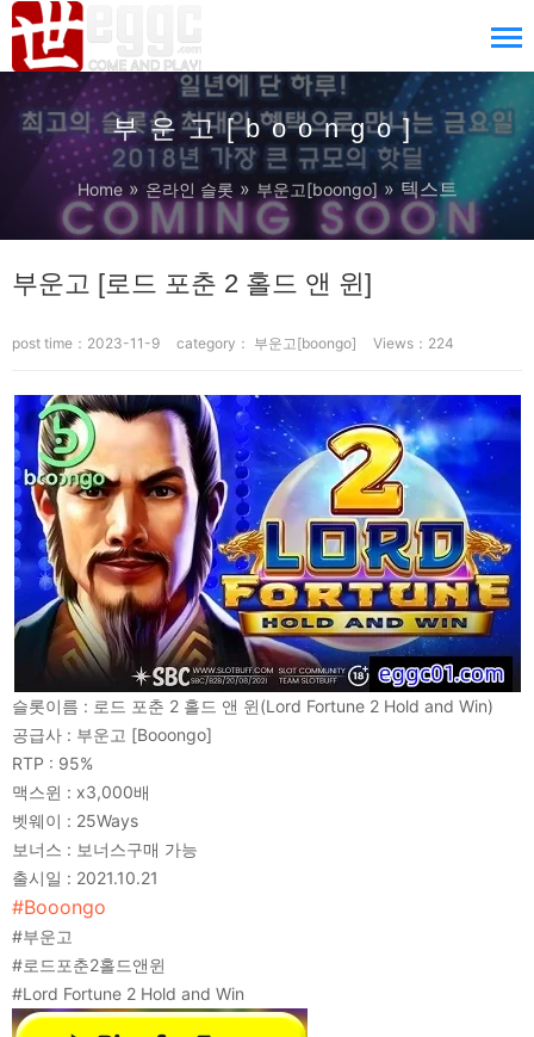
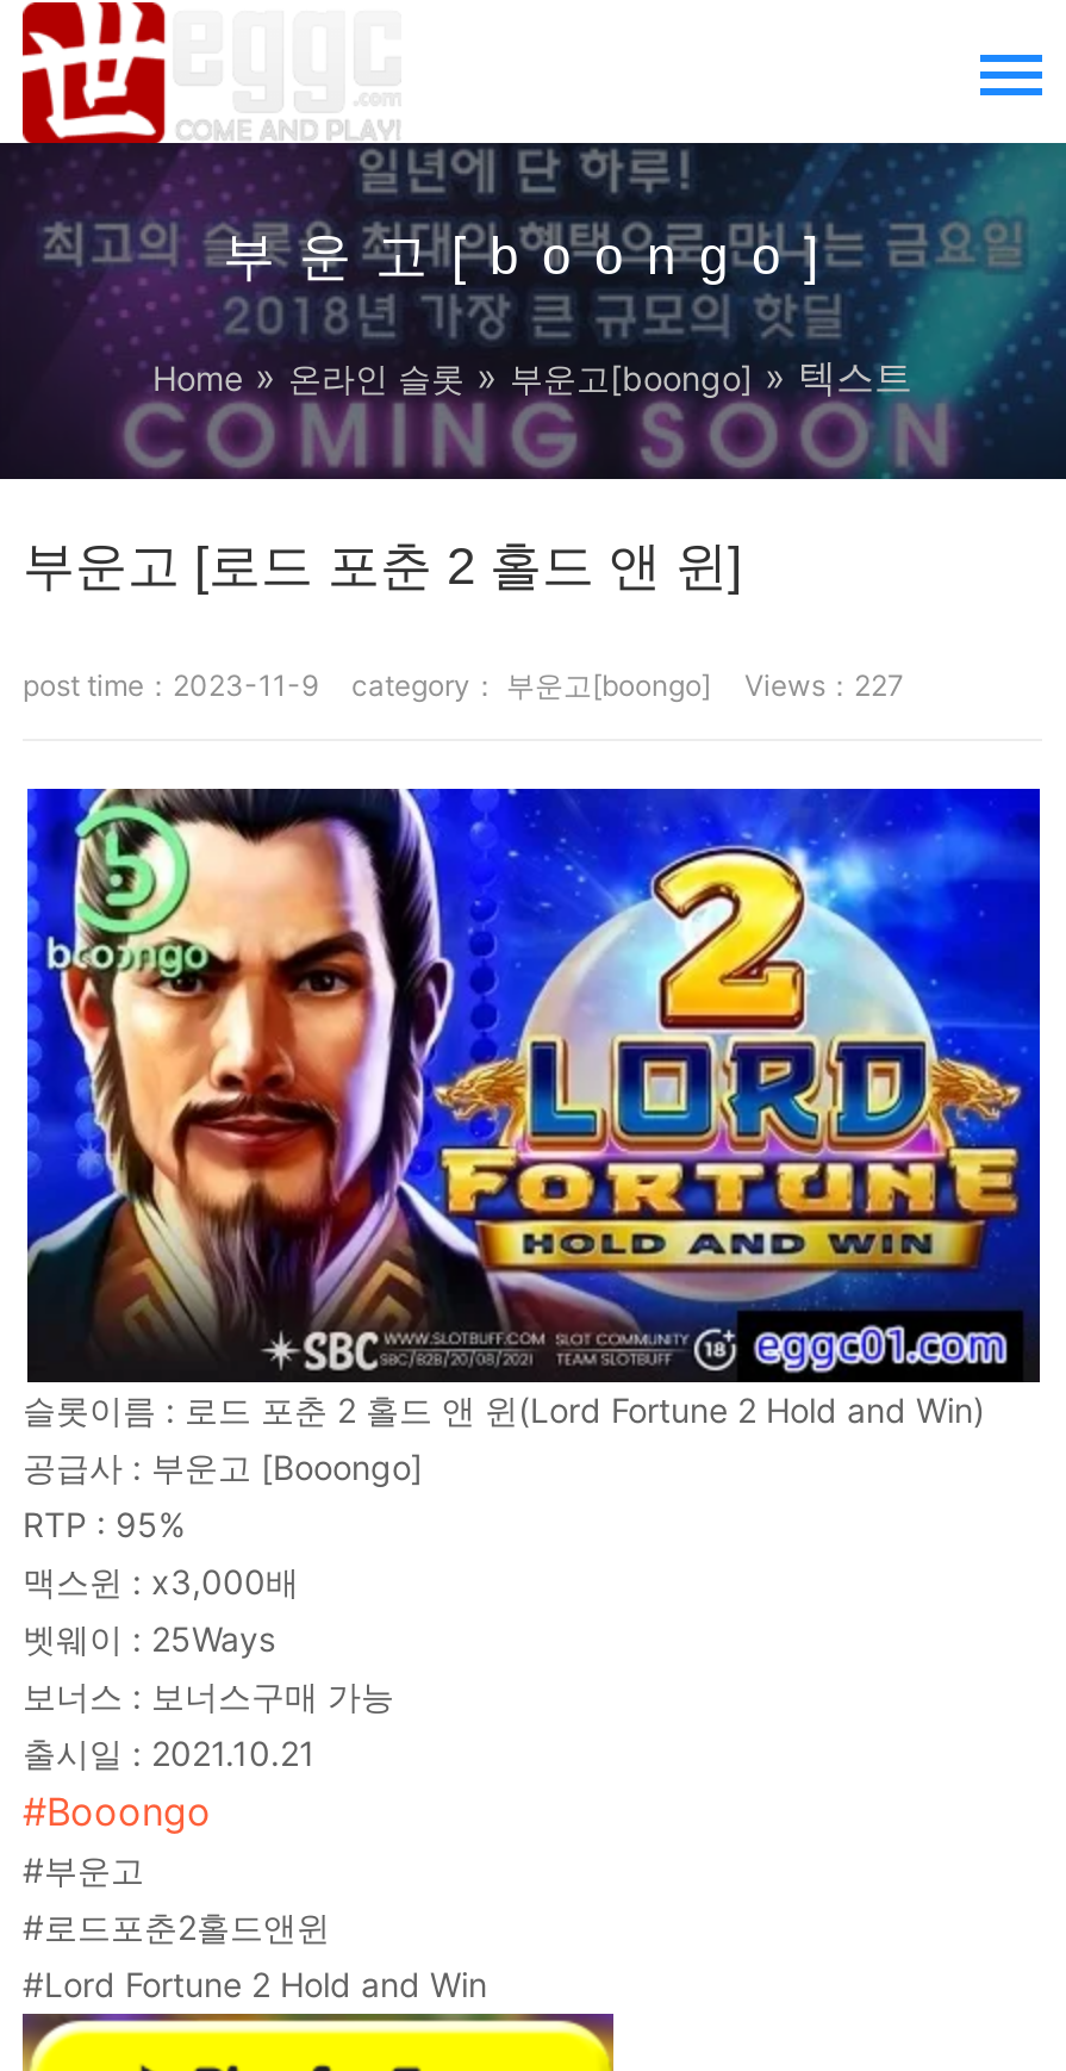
- post time：2023-11-9 category：부운고[boongo] Views：224
+ post time：2023-11-9 category：부운고[boongo] Views：227
